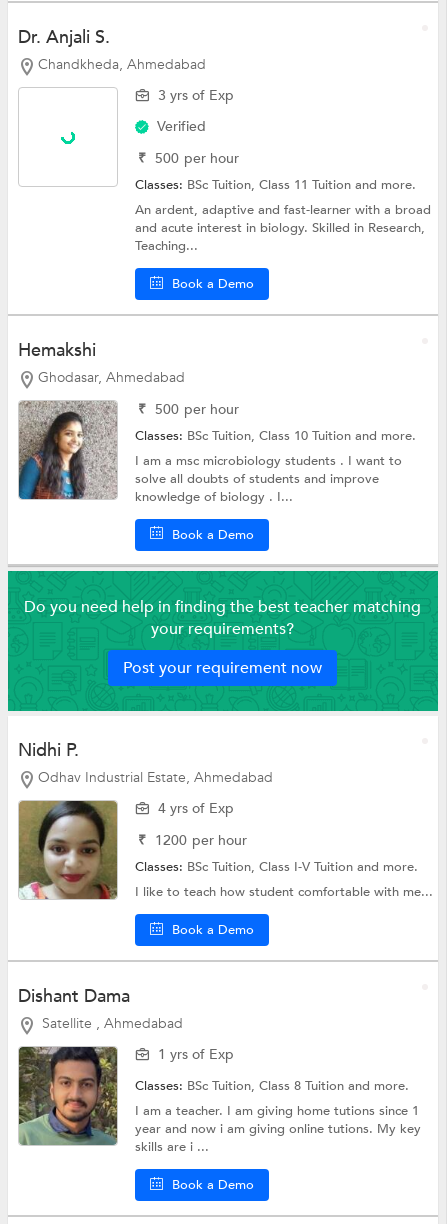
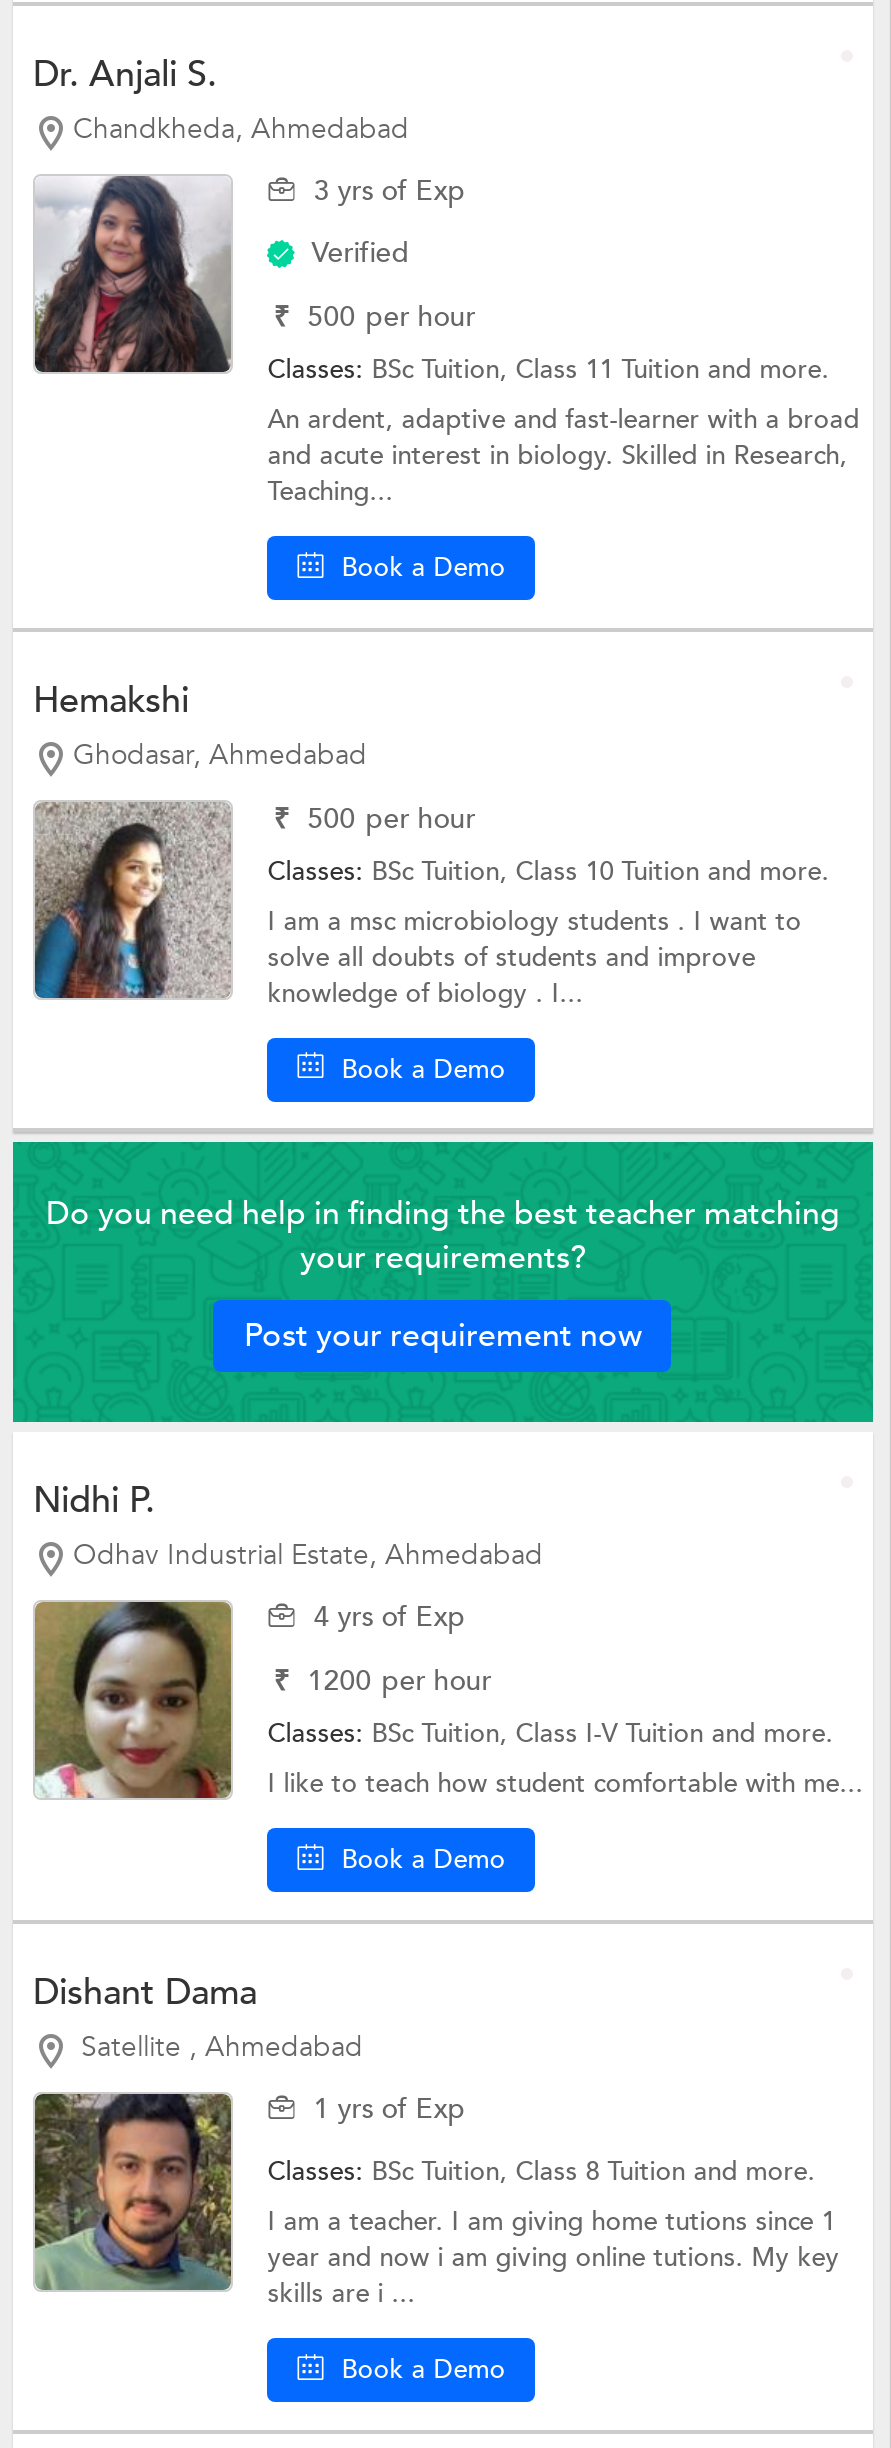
+ [image]
